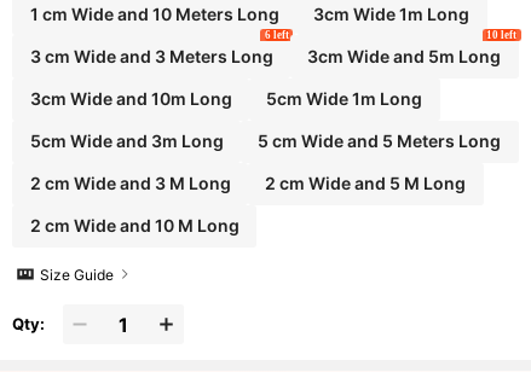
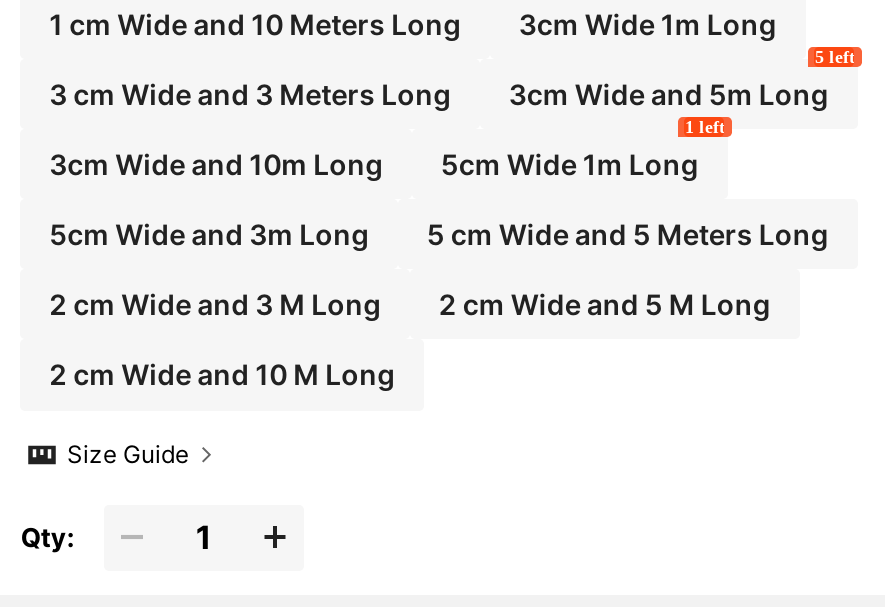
- 6 left

- 10 left
+ 5 left

+ 1 left
